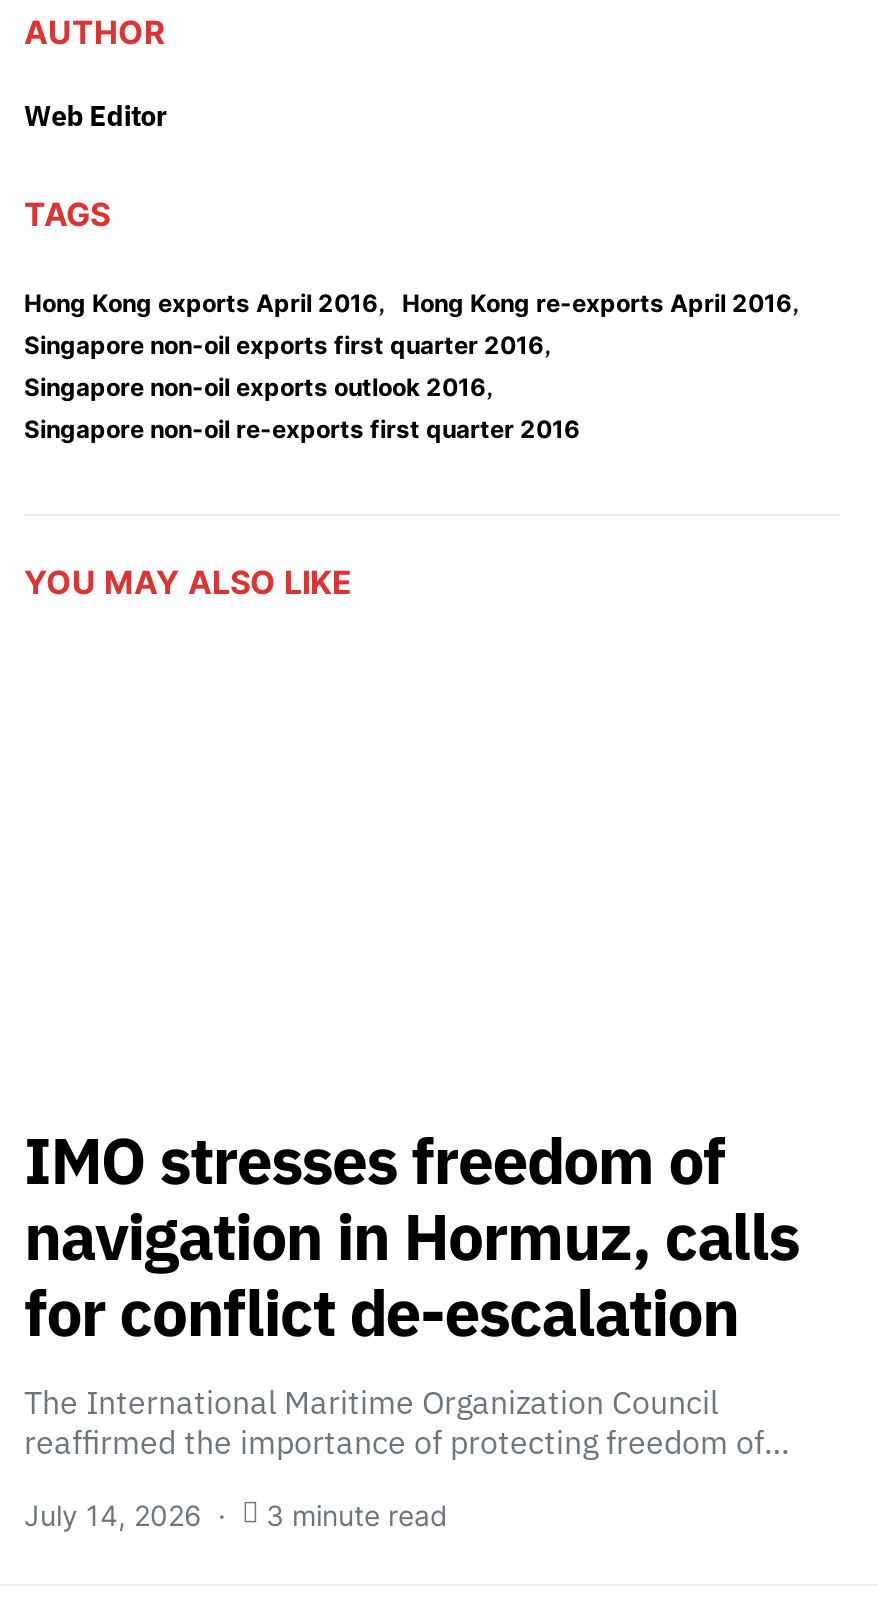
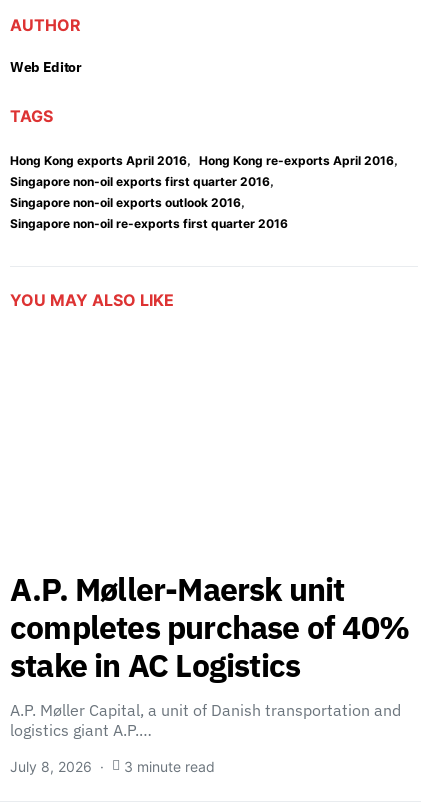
- IMO stresses freedom of
- navigation in Hormuz, calls
- for conflict de-escalation
- The International Maritime Organization Council
- reaffirmed the importance of protecting freedom of…
+ A.P. Møller-Maersk unit
+ completes purchase of 40%
+ stake in AC Logistics
+ A.P. Møller Capital, a unit of Danish transportation and
+ logistics giant A.P.…

- July 14, 2026 3 minute read
+ July 8, 2026 3 minute read
